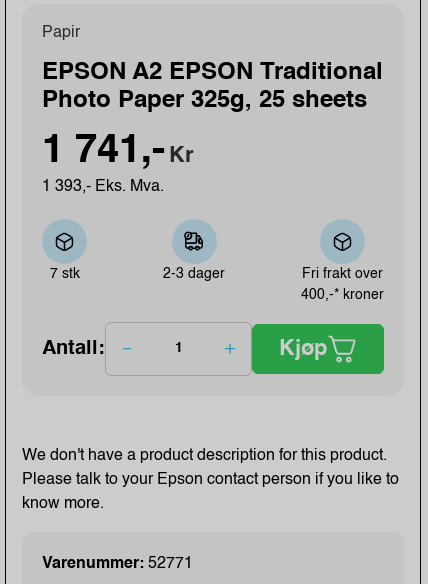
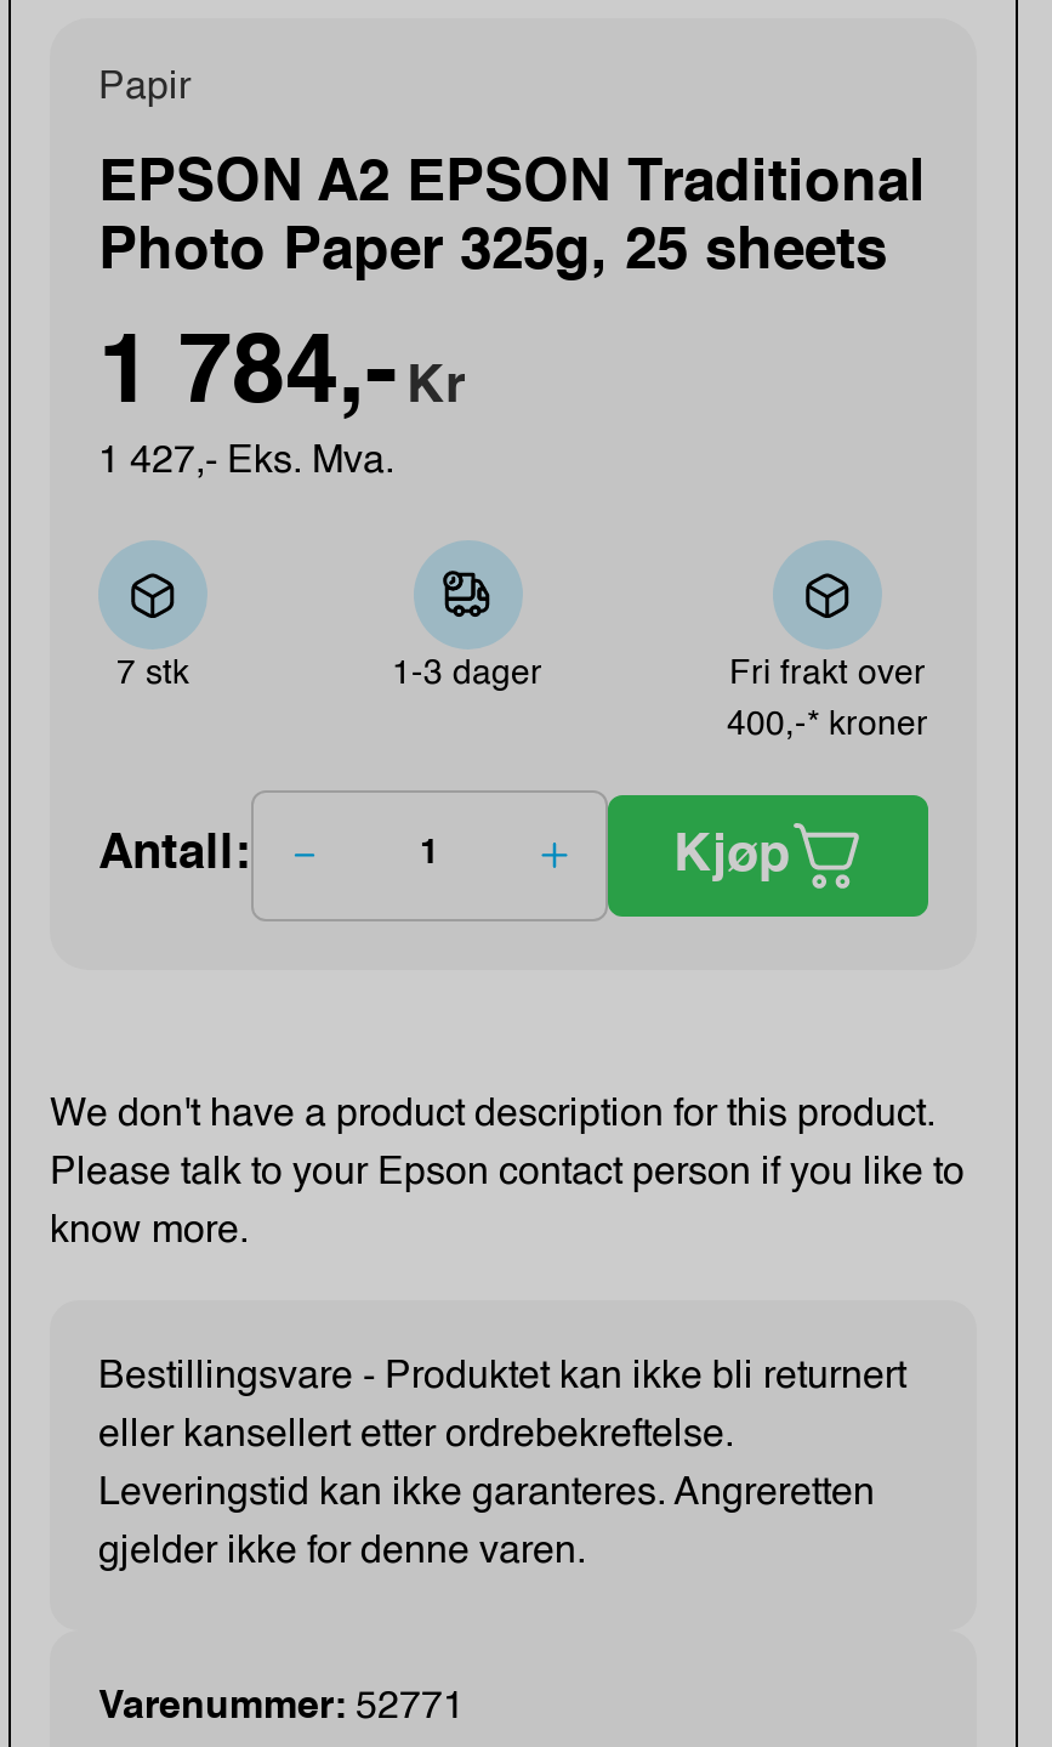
- 1 741,- Kr
+ 1 784,- Kr

- 1 393,- Eks. Mva.
+ 1 427,- Eks. Mva.

- 2-3 dager
+ 1-3 dager

+ Bestillingsvare - Produktet kan ikke bli returnert
+ eller kansellert etter ordrebekreftelse.
+ Leveringstid kan ikke garanteres. Angreretten
+ gjelder ikke for denne varen.
